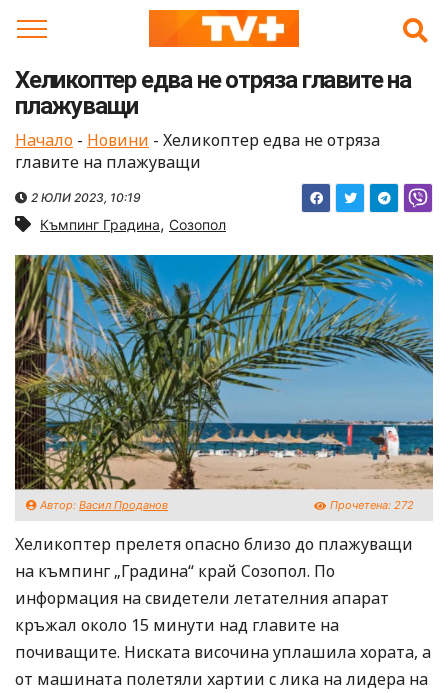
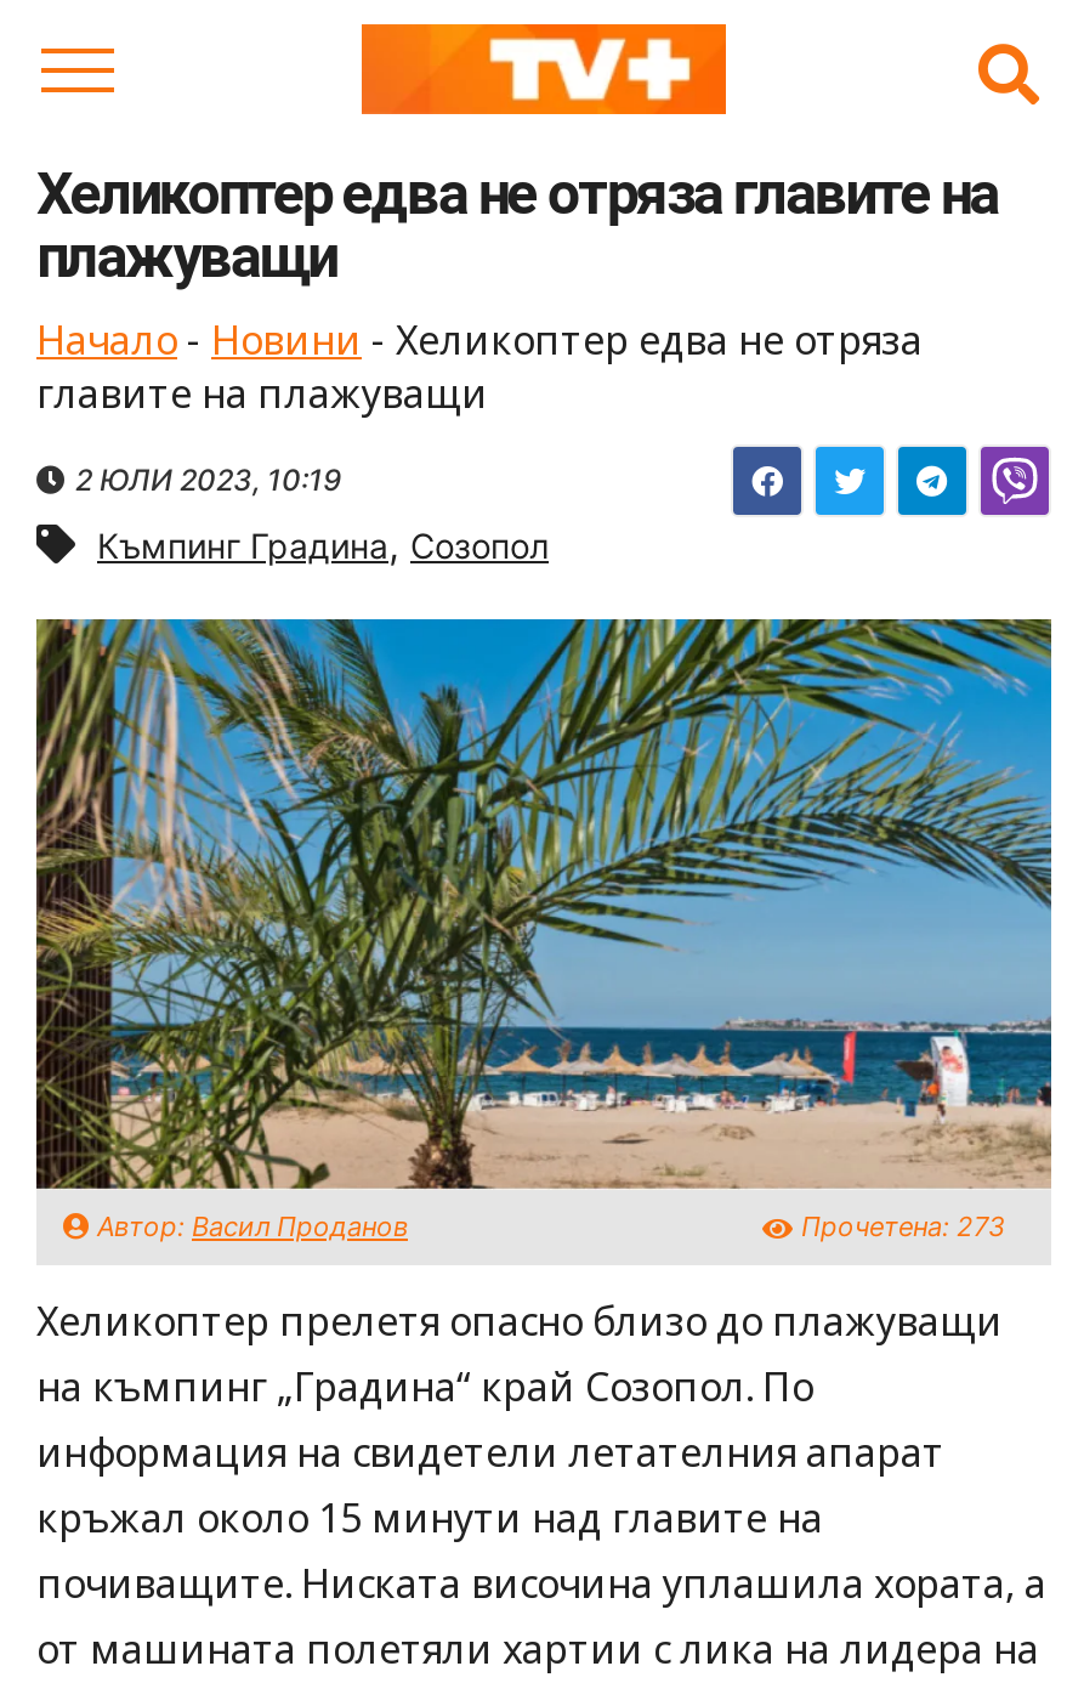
- Прочетена: 272
+ Прочетена: 273
